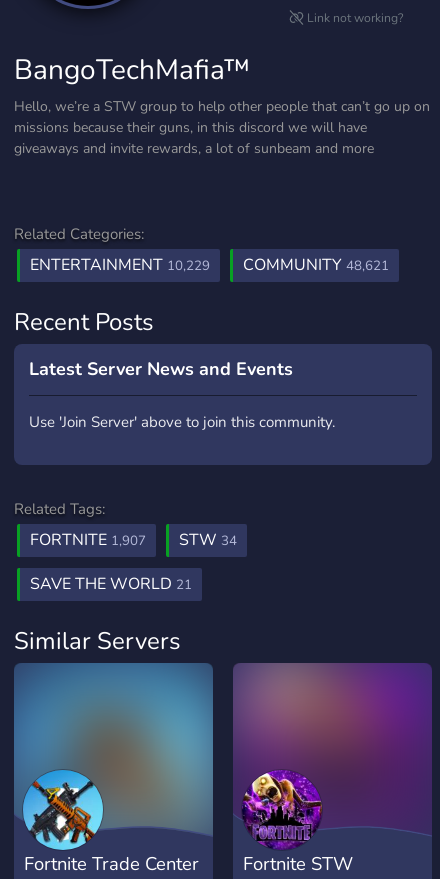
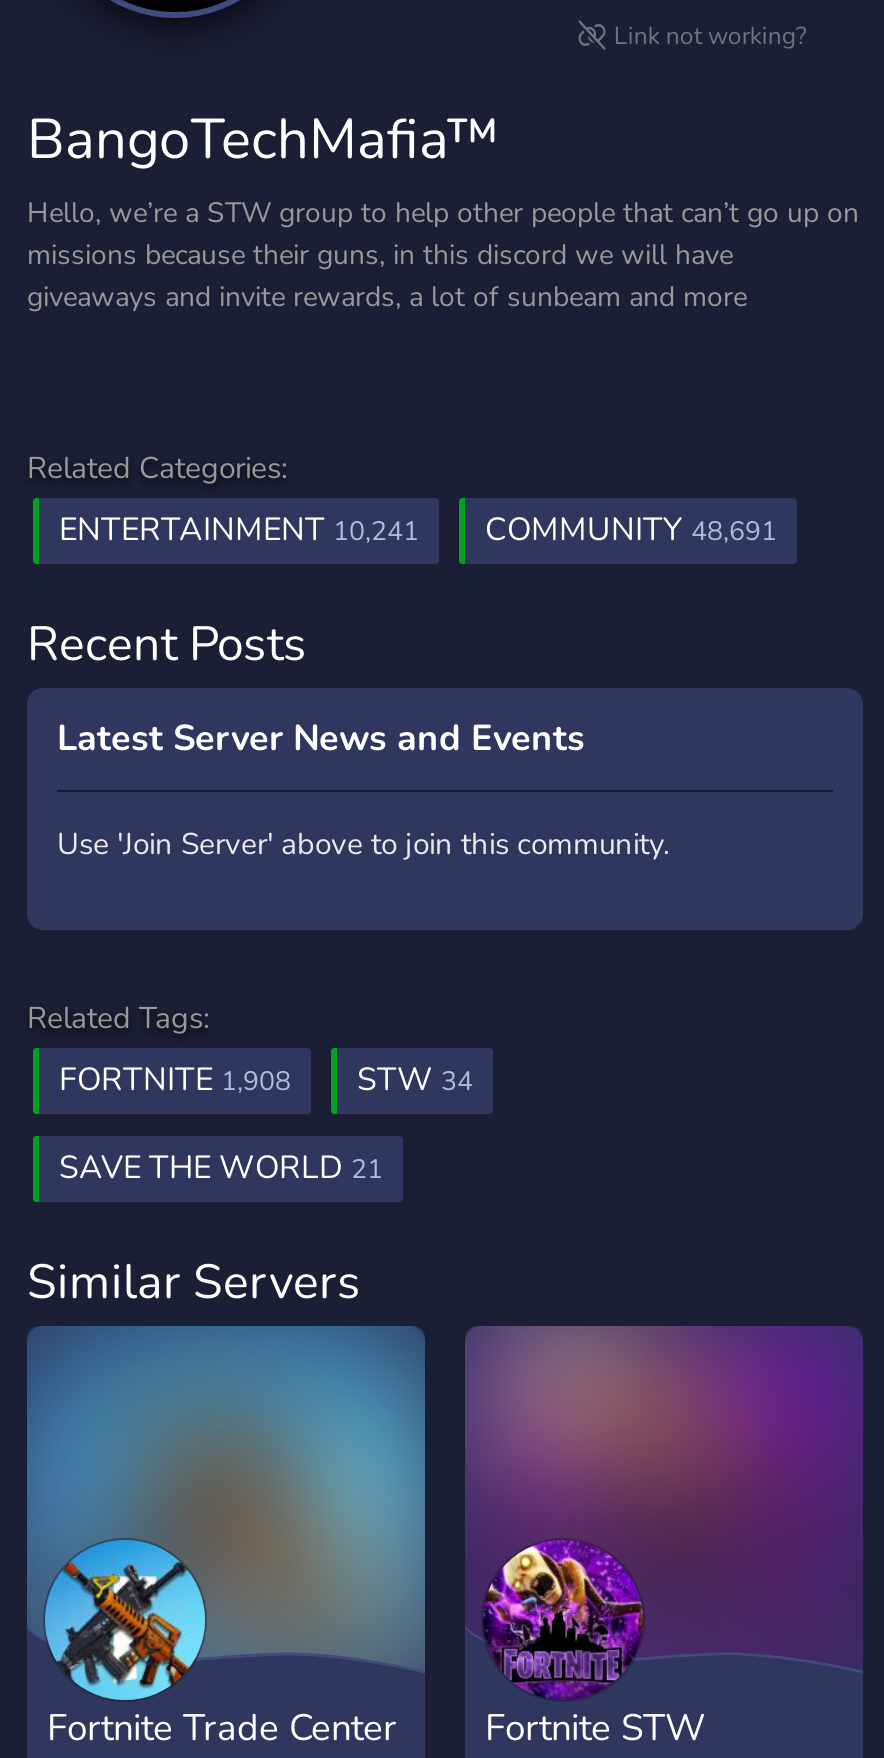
- ENTERTAINMENT 10,229
+ ENTERTAINMENT 10,241

- COMMUNITY 48,621
+ COMMUNITY 48,691

- FORTNITE 1,907 STW 34
+ FORTNITE 1,908 STW 34
